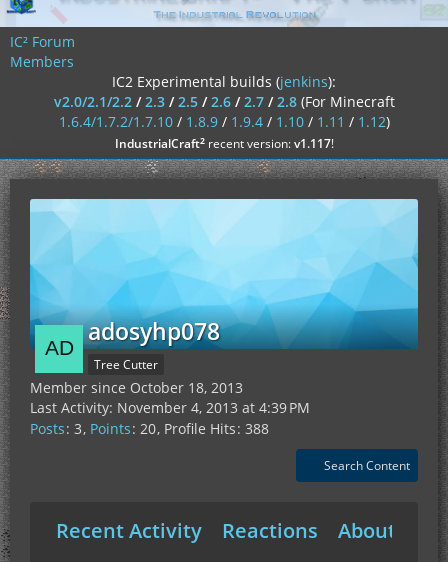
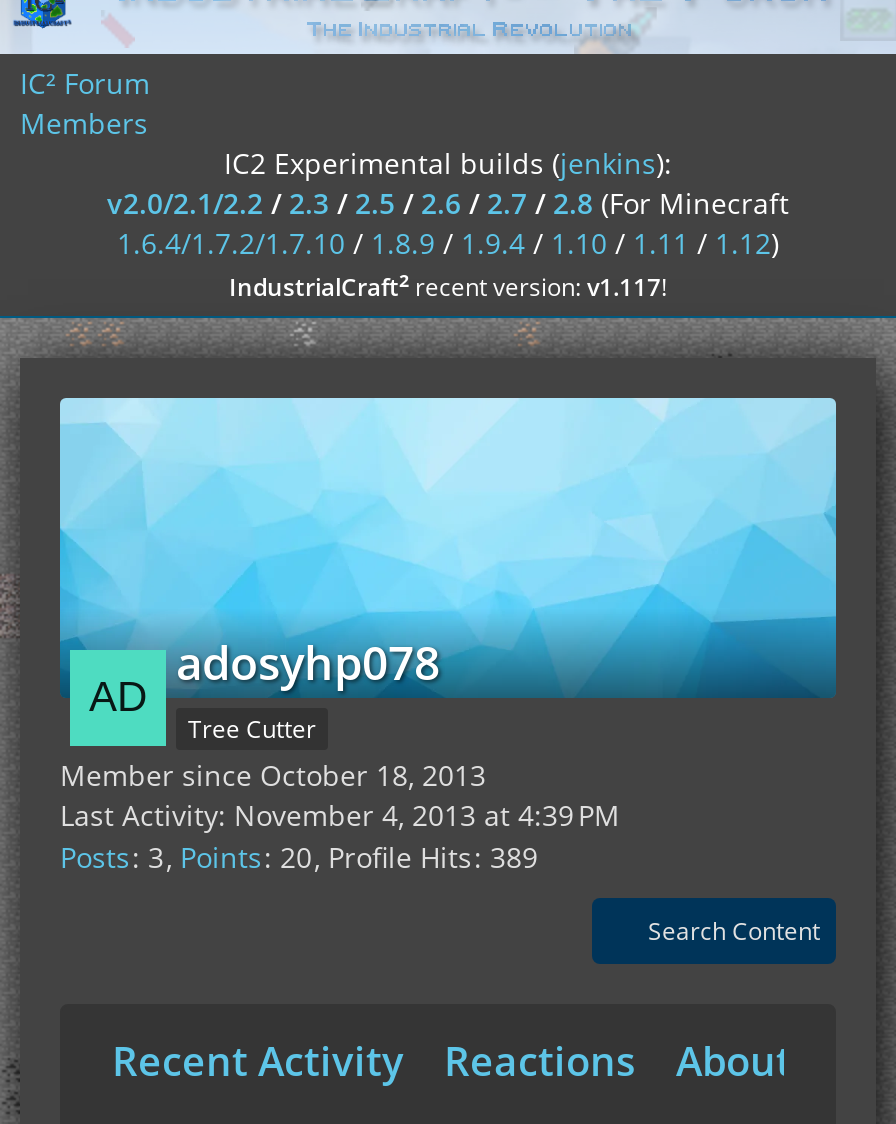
- Posts 3 Points 20 Profile Hits 388
+ Posts 3 Points 20 Profile Hits 389
